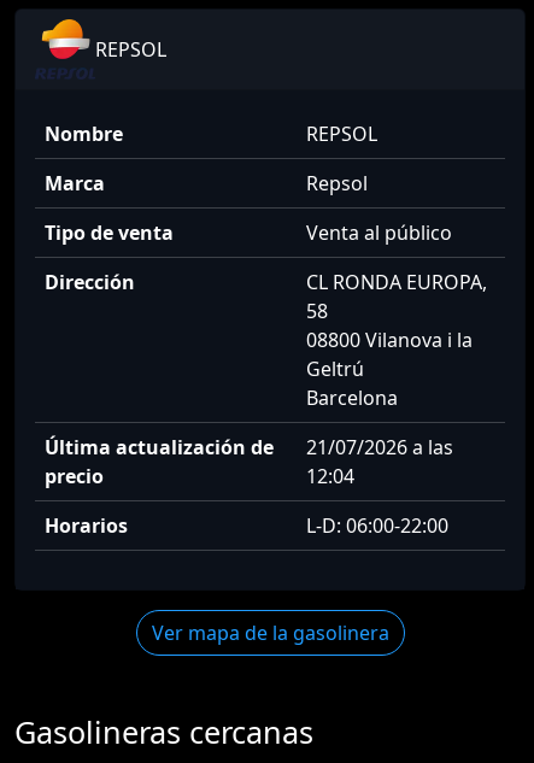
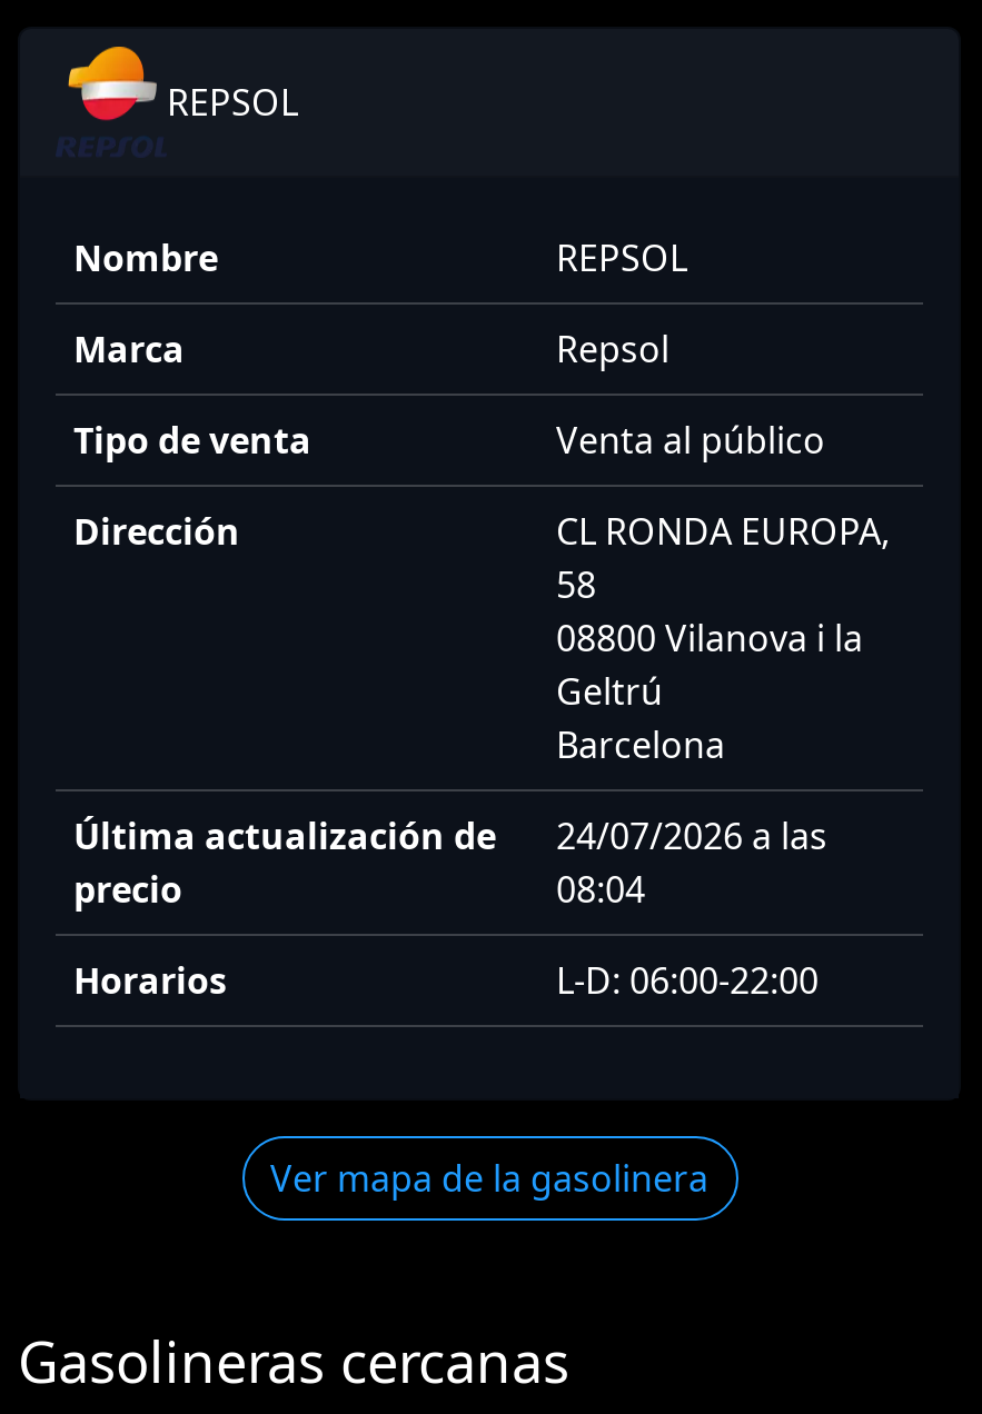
- Última actualización de 21/07/2026 a las
+ Última actualización de 24/07/2026 a las

- 12:04
+ 08:04
